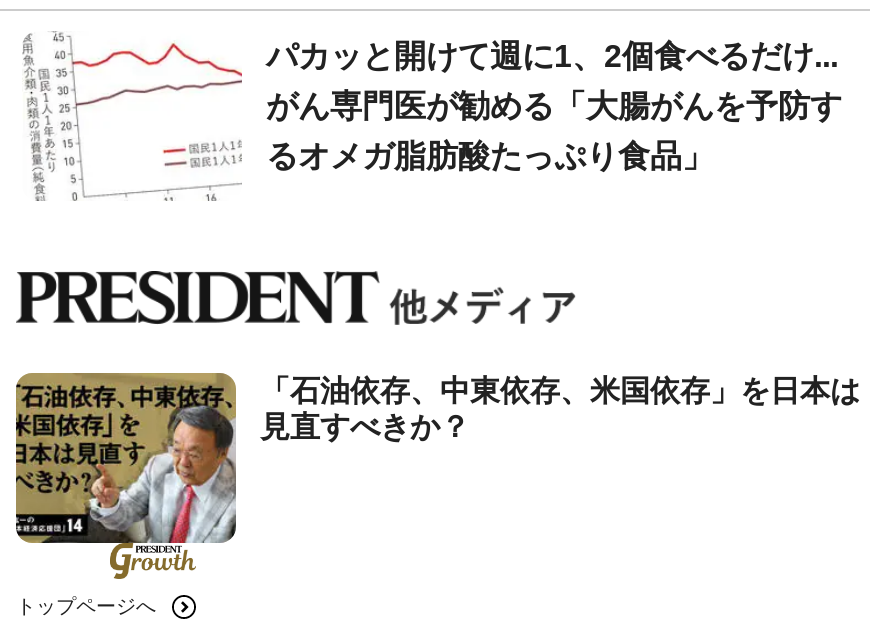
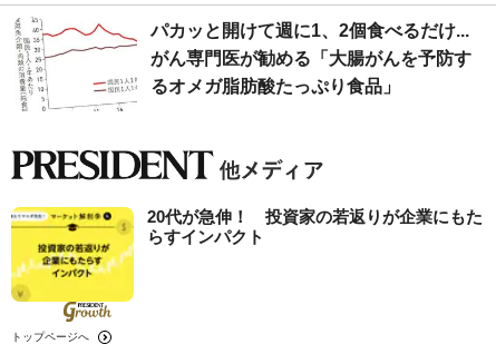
- [image]
- 「石油依存、中東依存、米国依存」を日本は
- 見直すべきか？
+ [image]
+ 20代が急伸！ 投資家の若返りが企業にもた
+ らすインパクト
